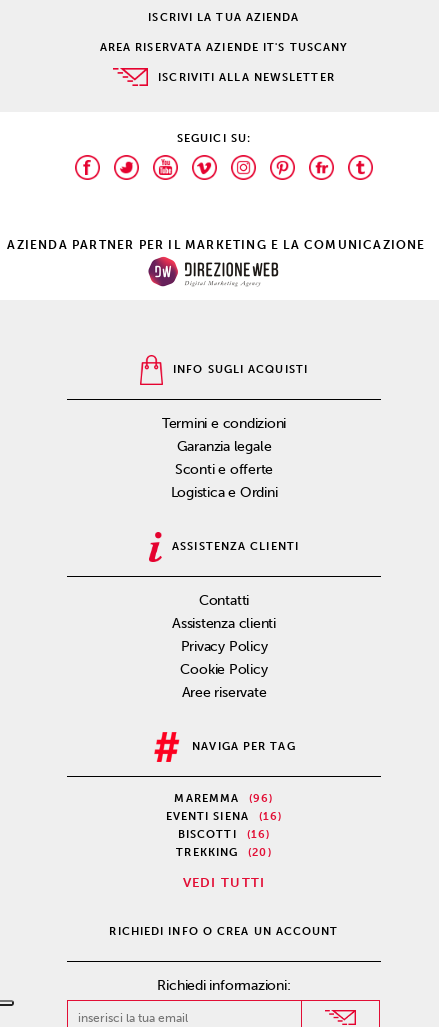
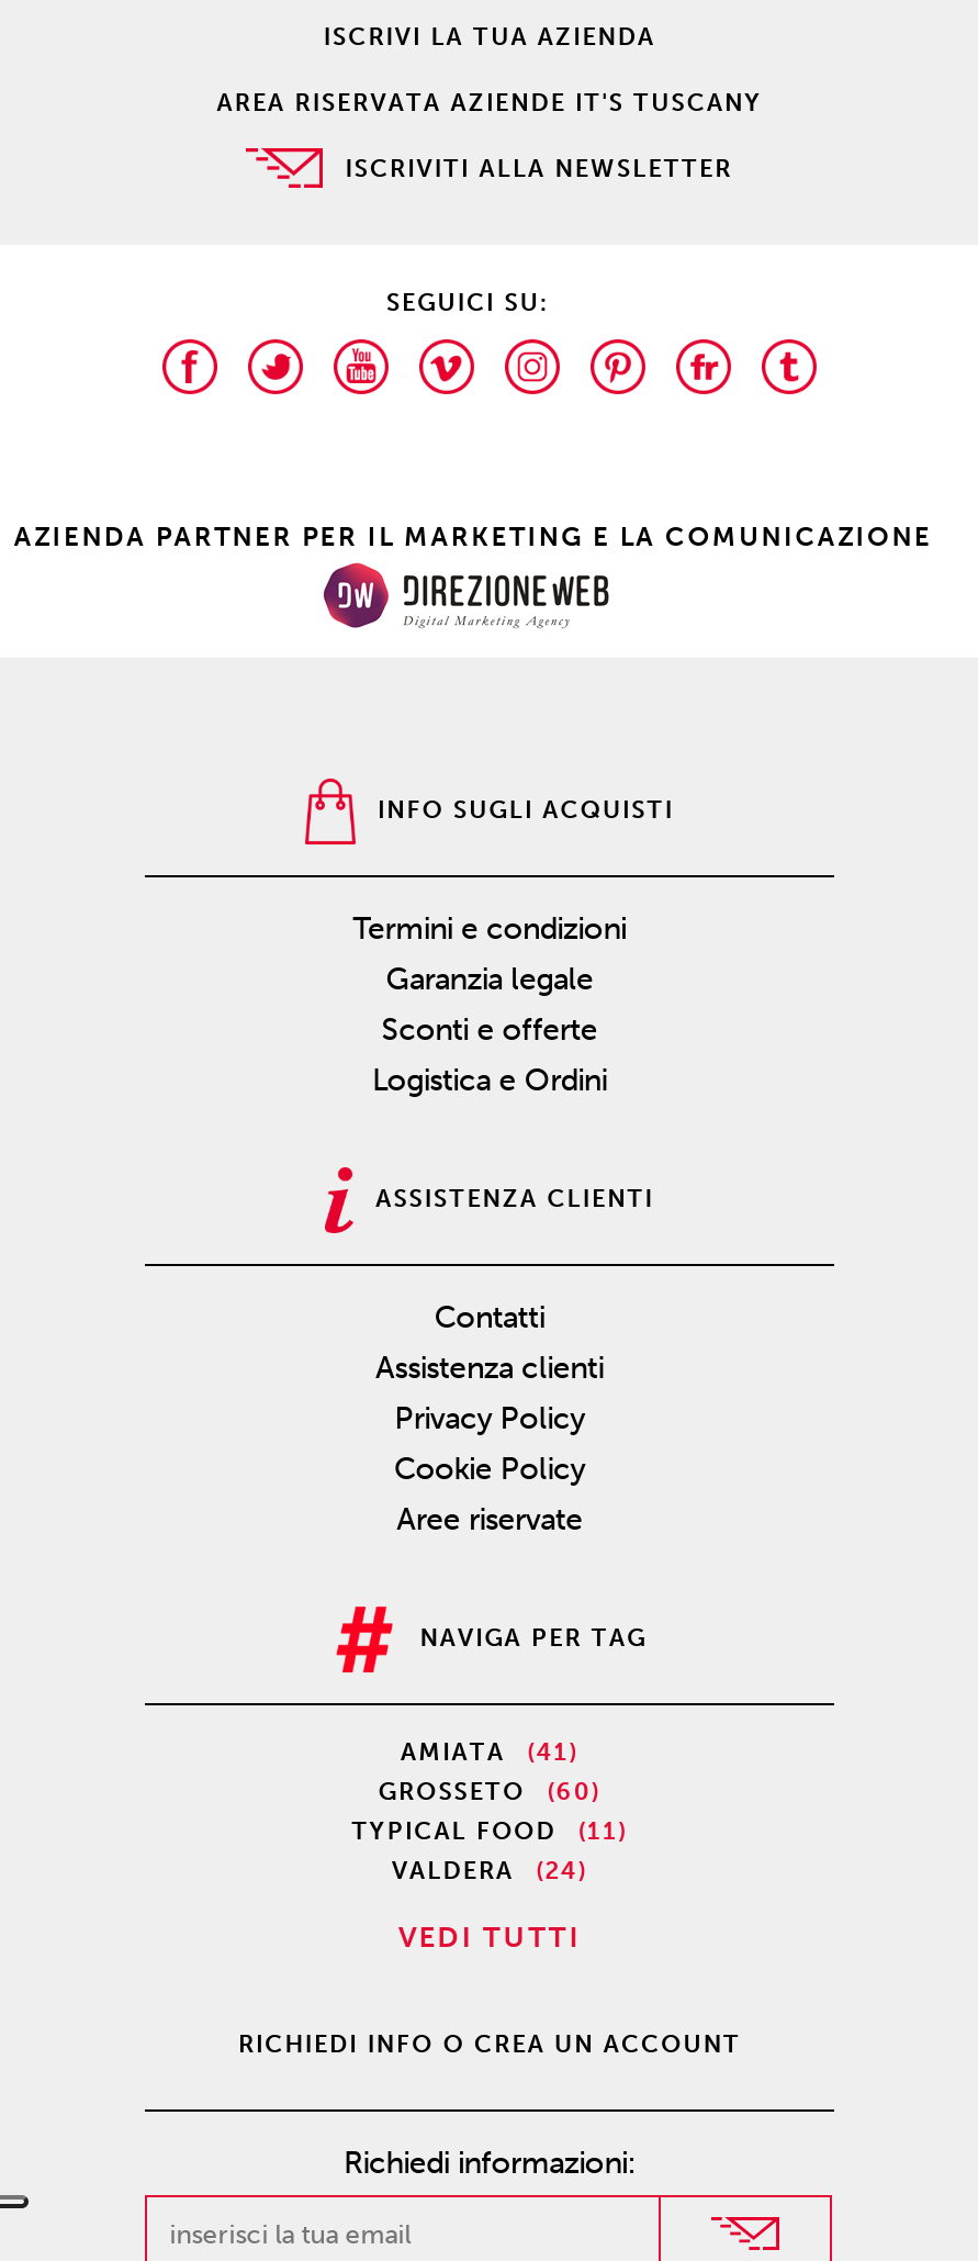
- MAREMMA
- (96)
- EVENTI SIENA
- (16)
- BISCOTTI
- (16)
- TREKKING
- (20)
+ AMIATA
+ (41)
+ GROSSETO
+ (60)
+ TYPICAL FOOD
+ (11)
+ VALDERA
+ (24)
